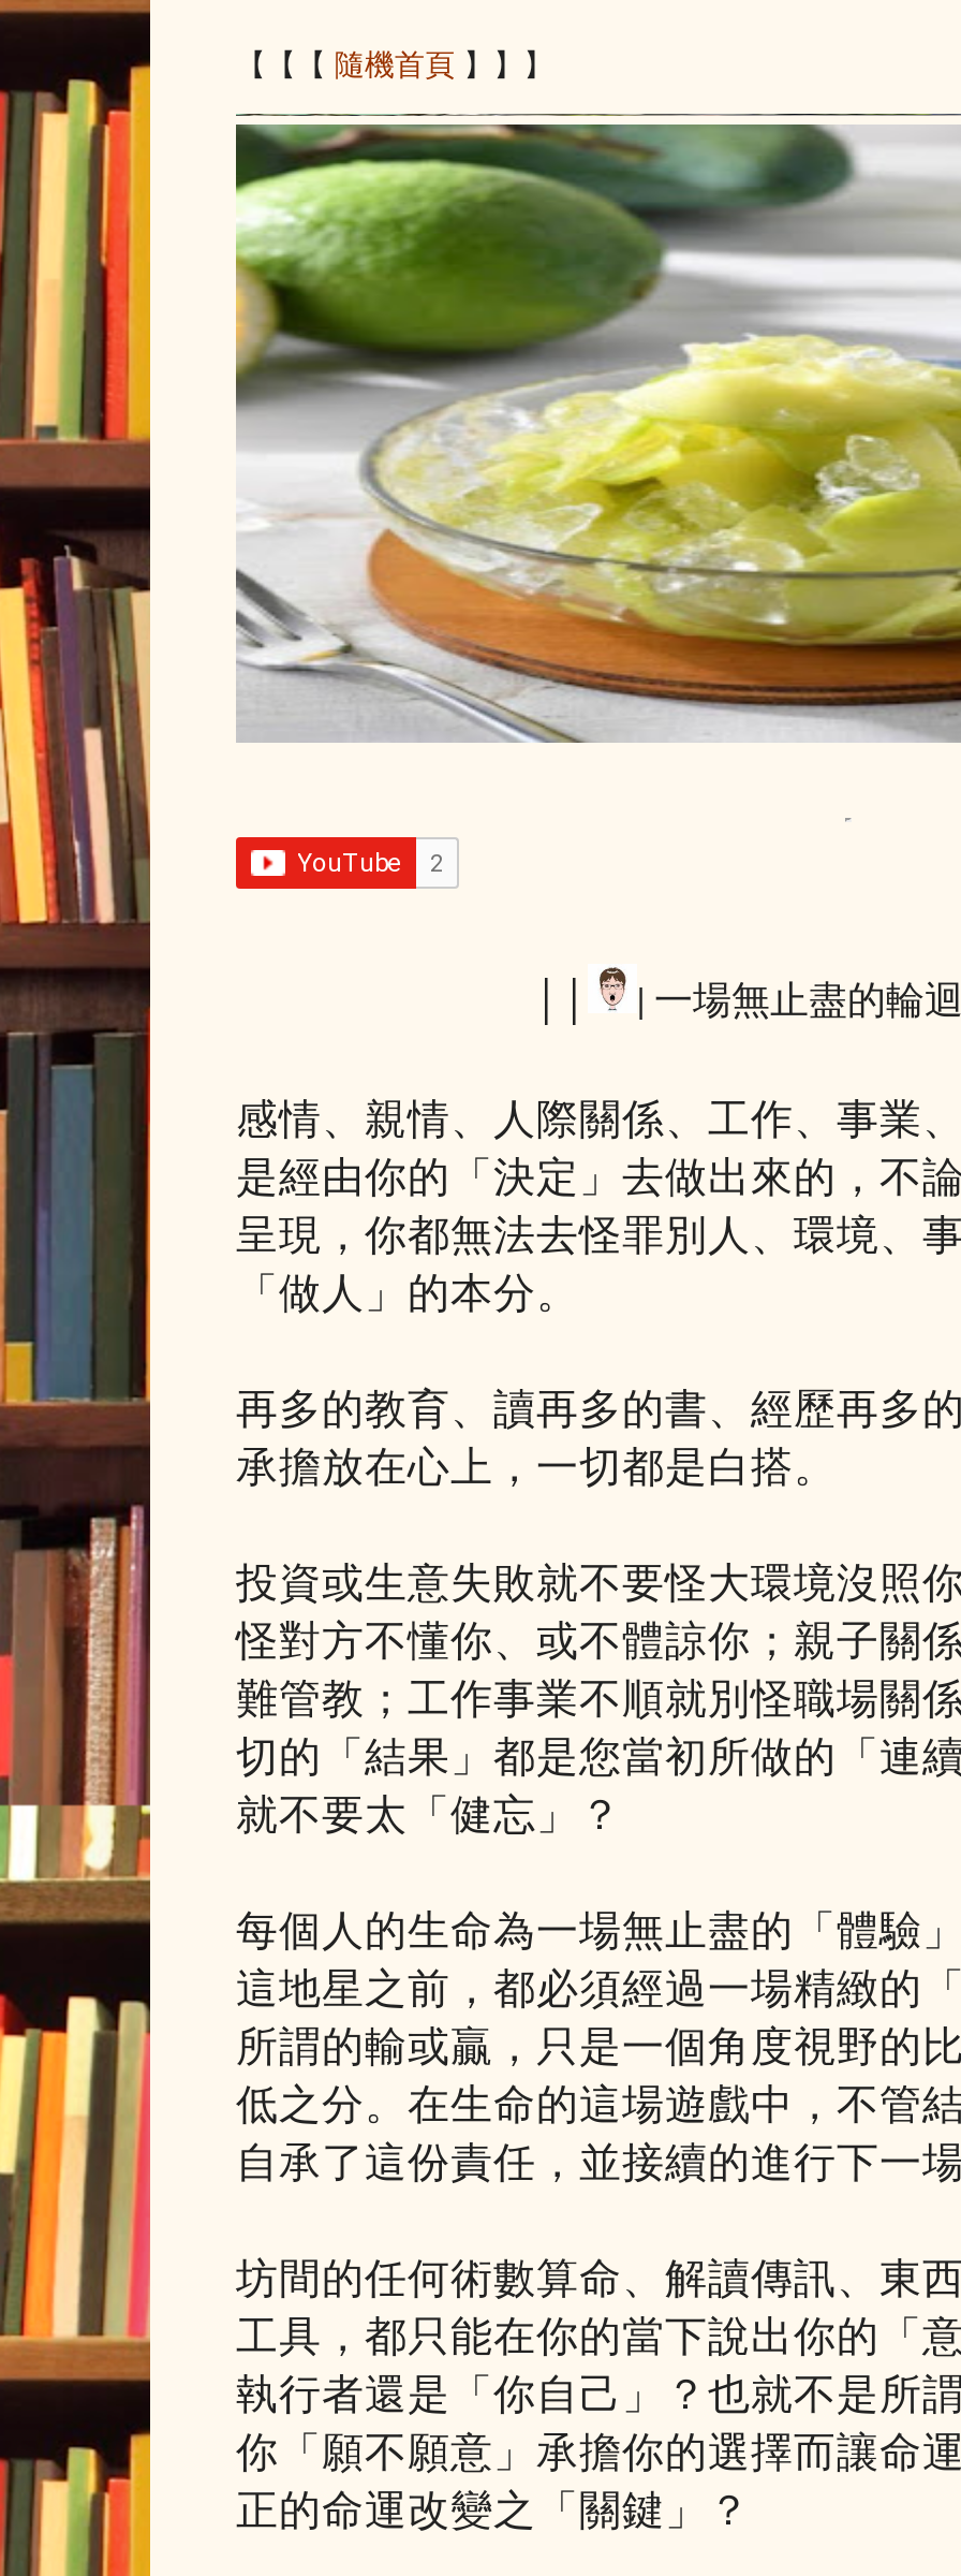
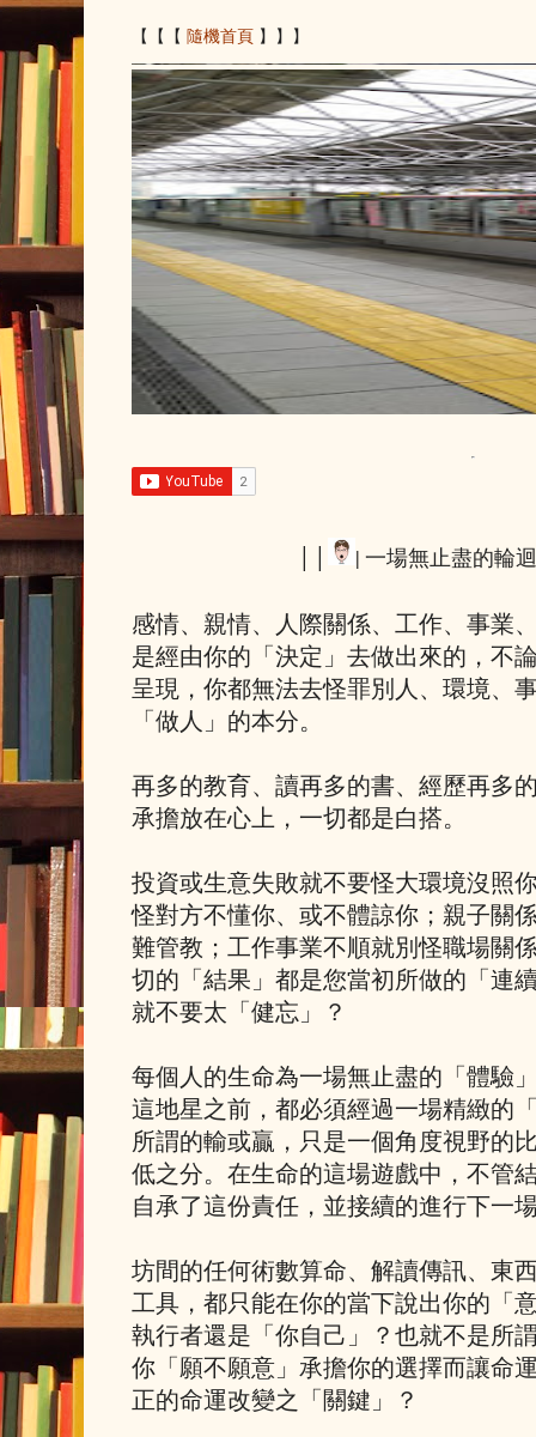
- [image]
+ [image]
